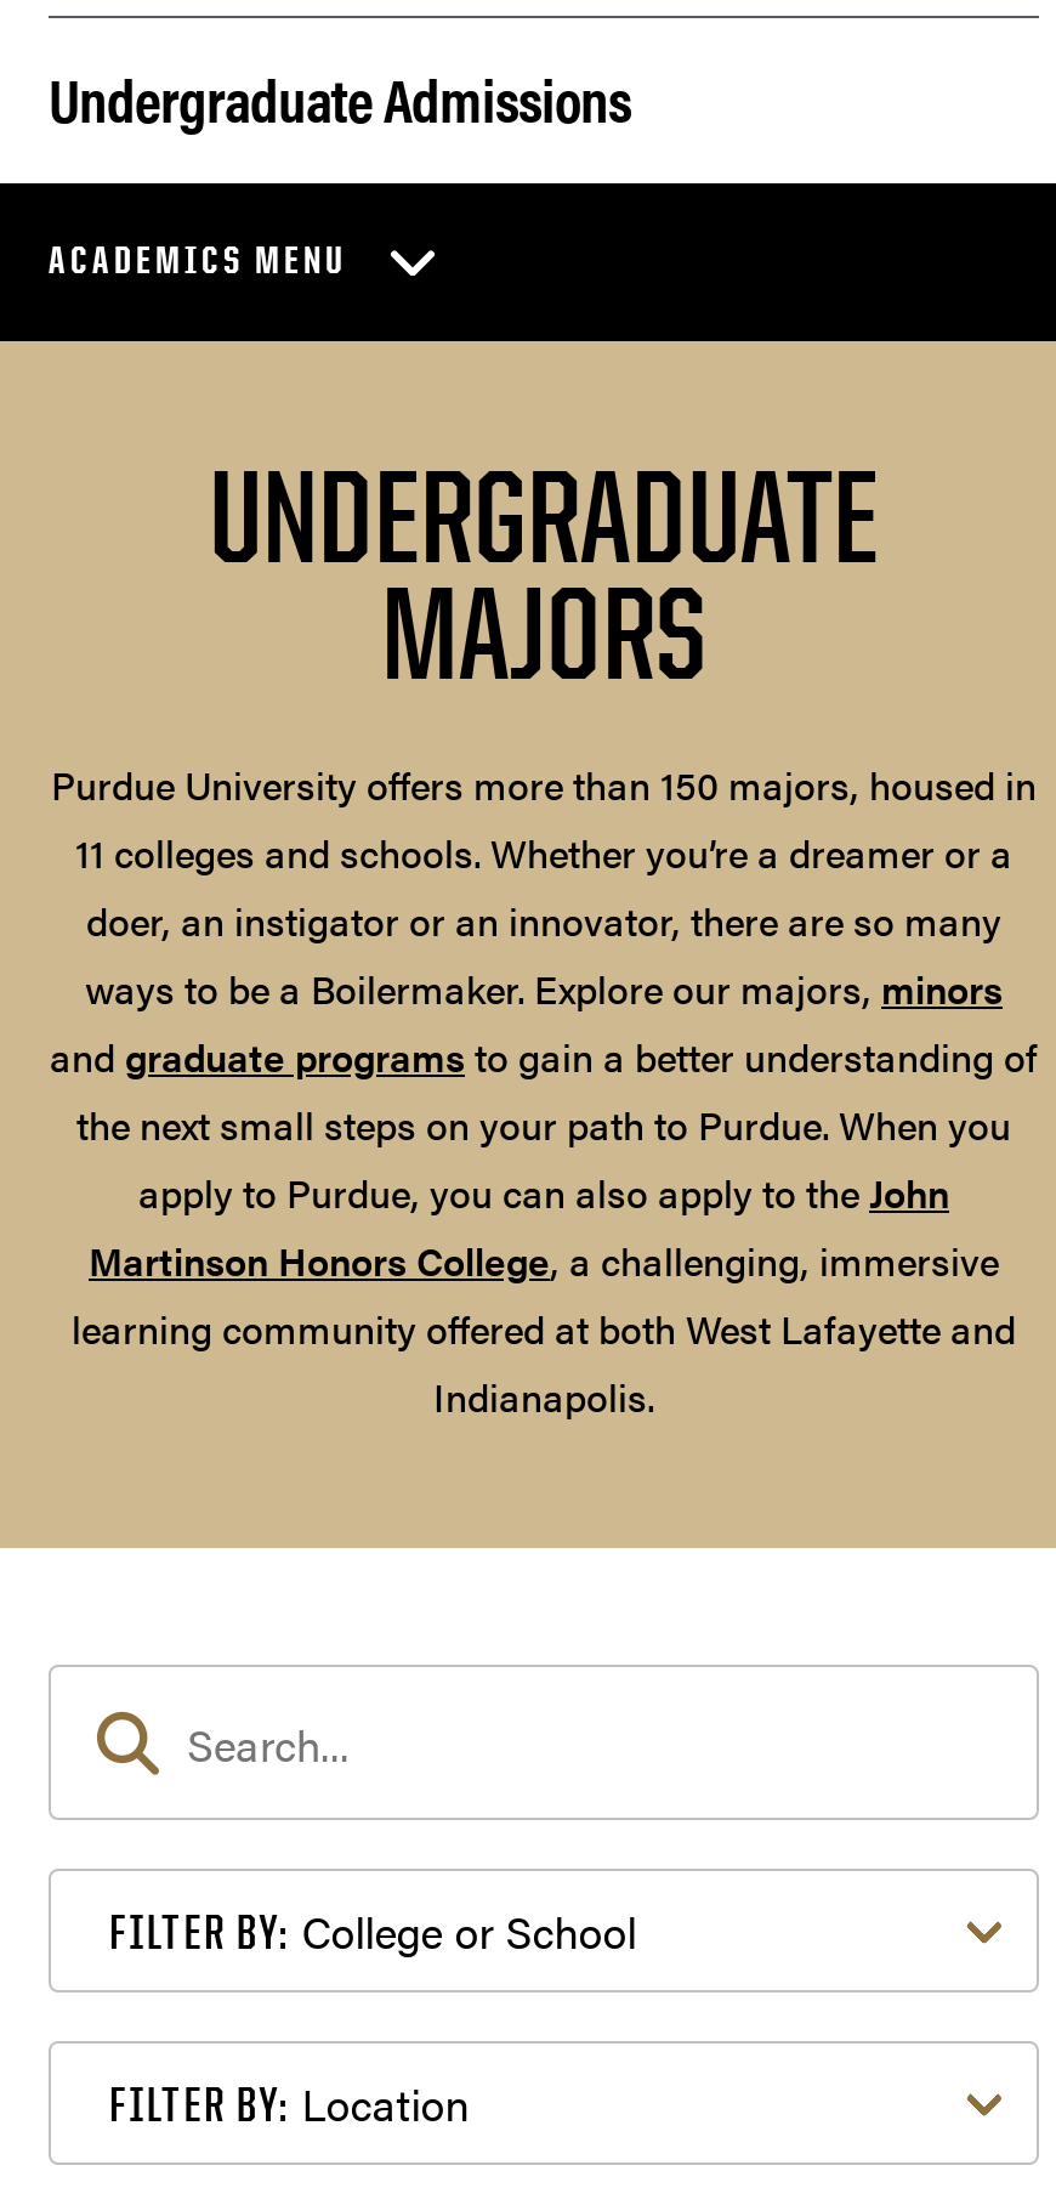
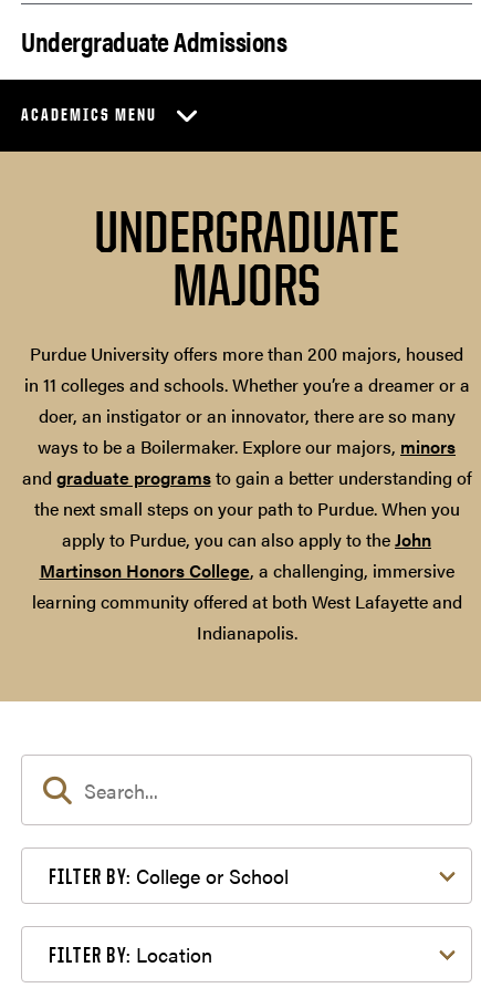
- Purdue University offers more than 150 majors, housed in
- 11 colleges and schools. Whether you’re a dreamer or a
+ Purdue University offers more than 200 majors, housed
+ in 11 colleges and schools. Whether you’re a dreamer or a
